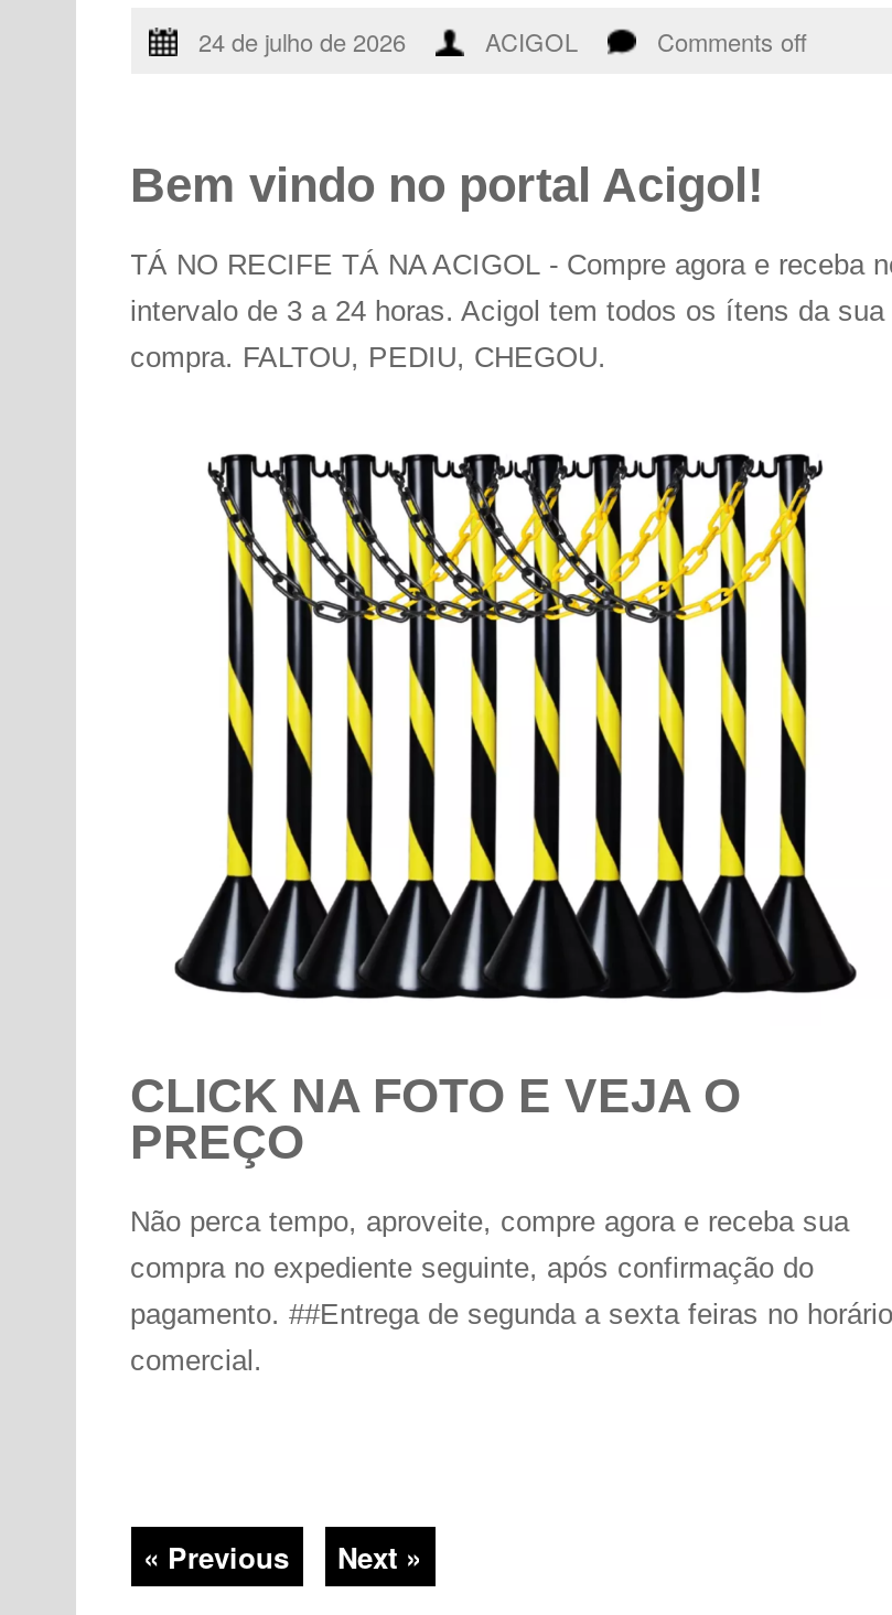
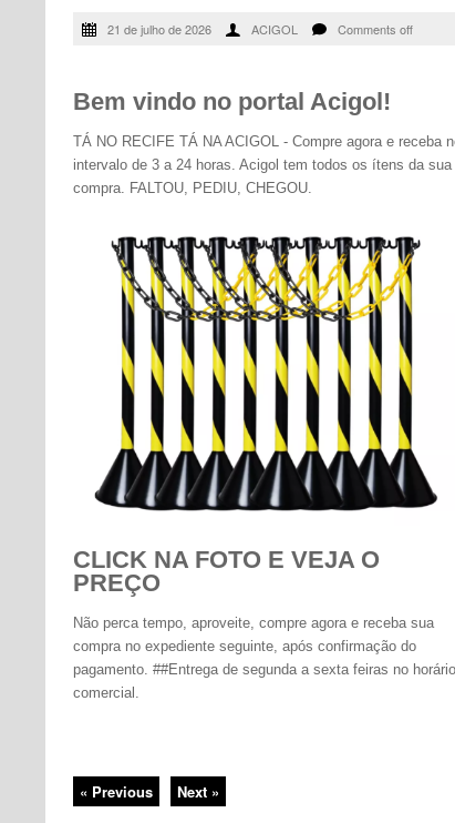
- 24 de julho de 2026
+ 21 de julho de 2026
